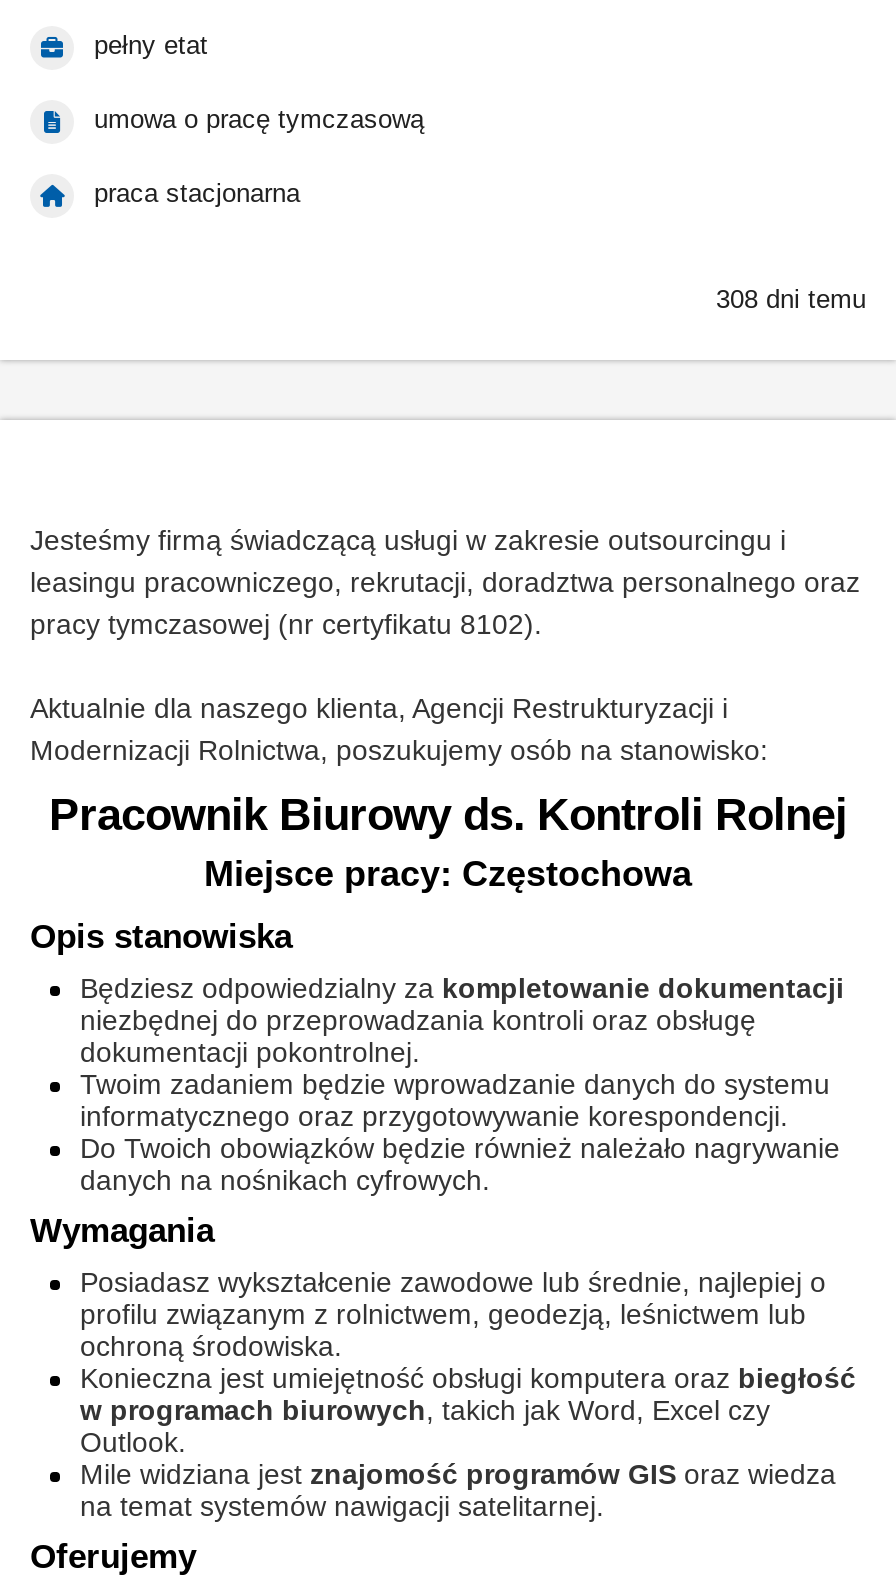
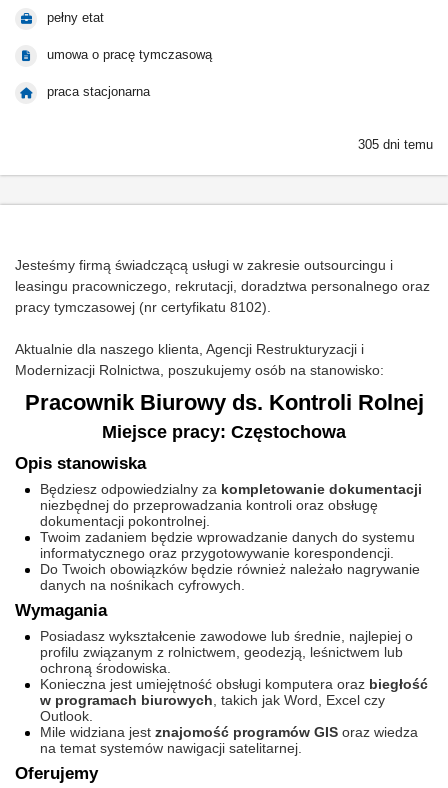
- 308 dni temu
+ 305 dni temu
